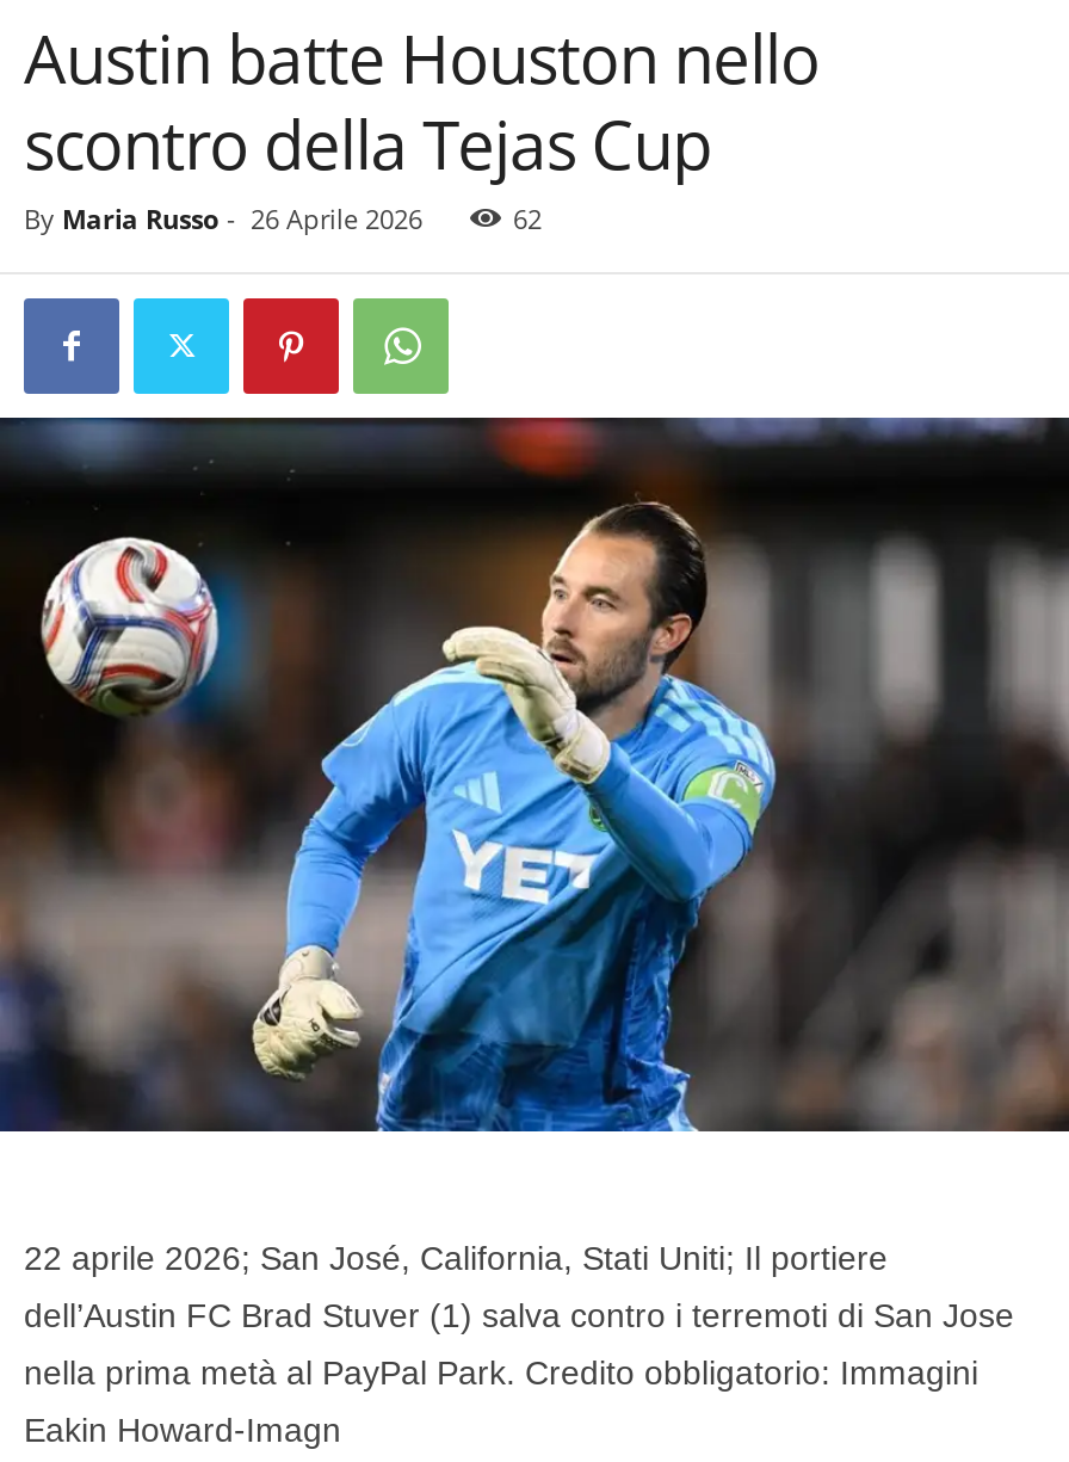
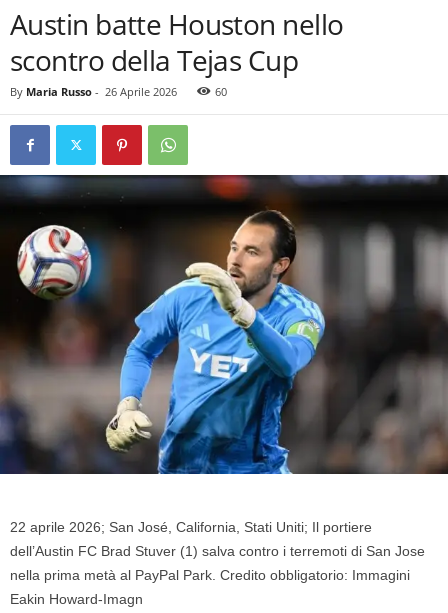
- 62
+ 60
